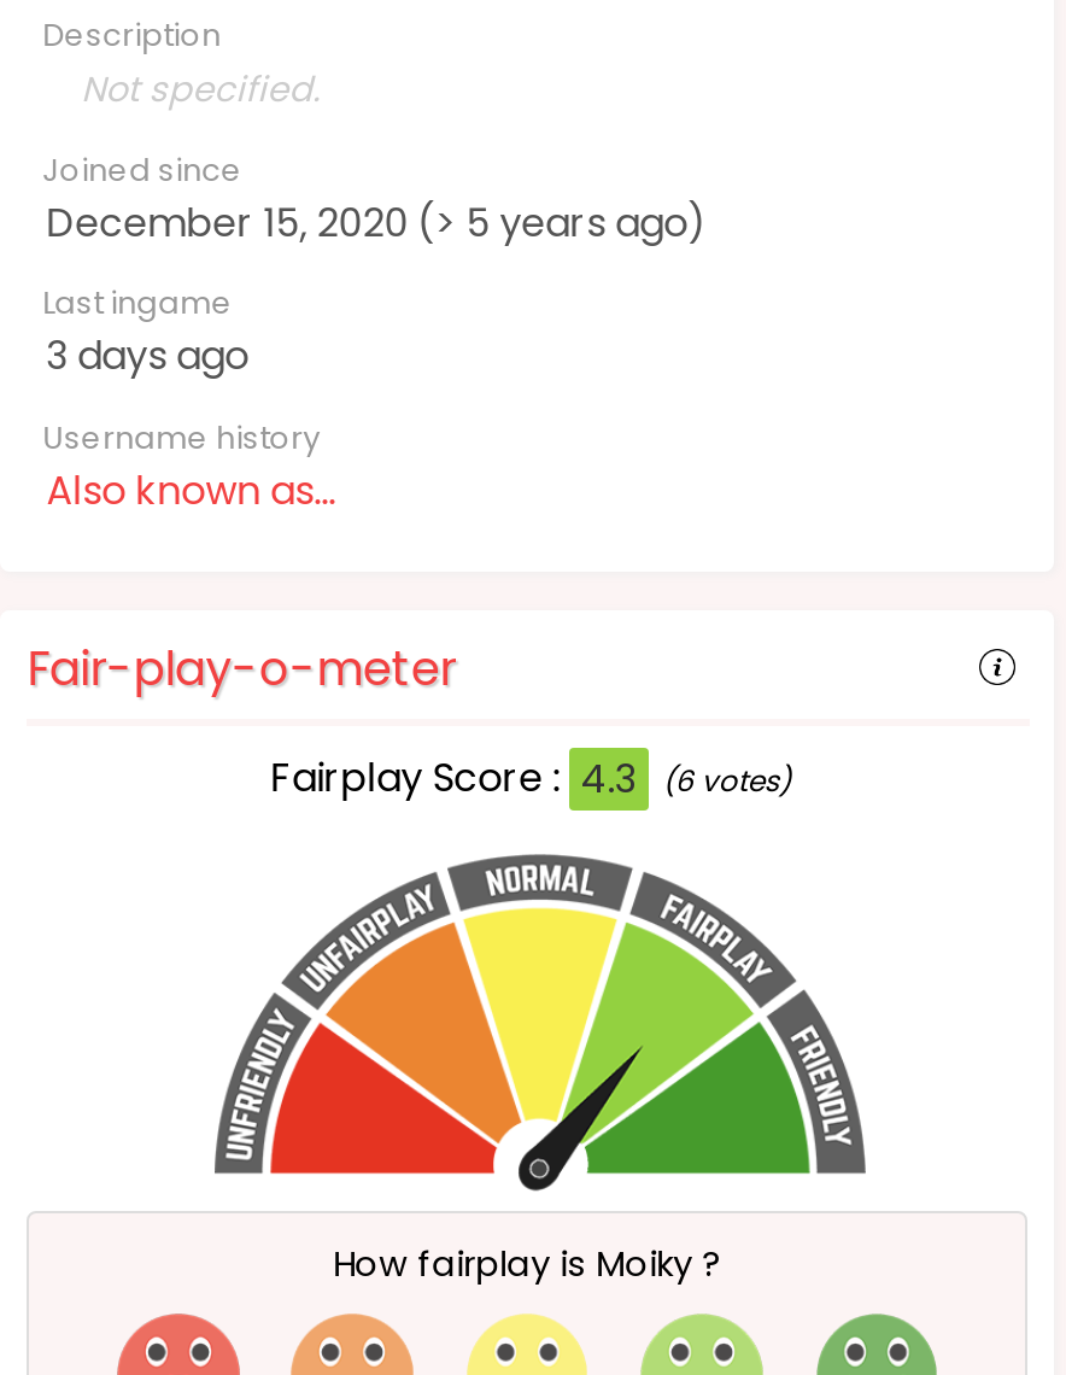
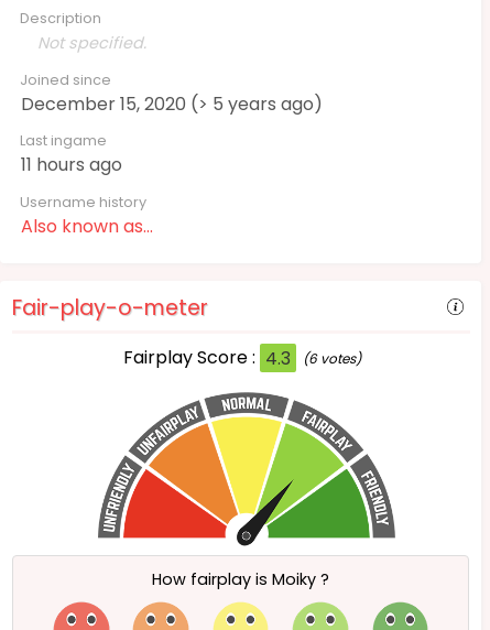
- 3 days ago
+ 11 hours ago
